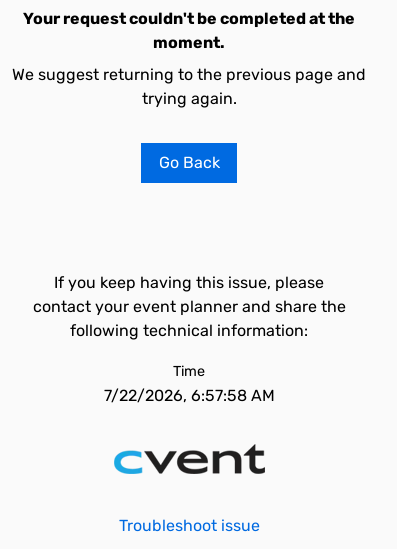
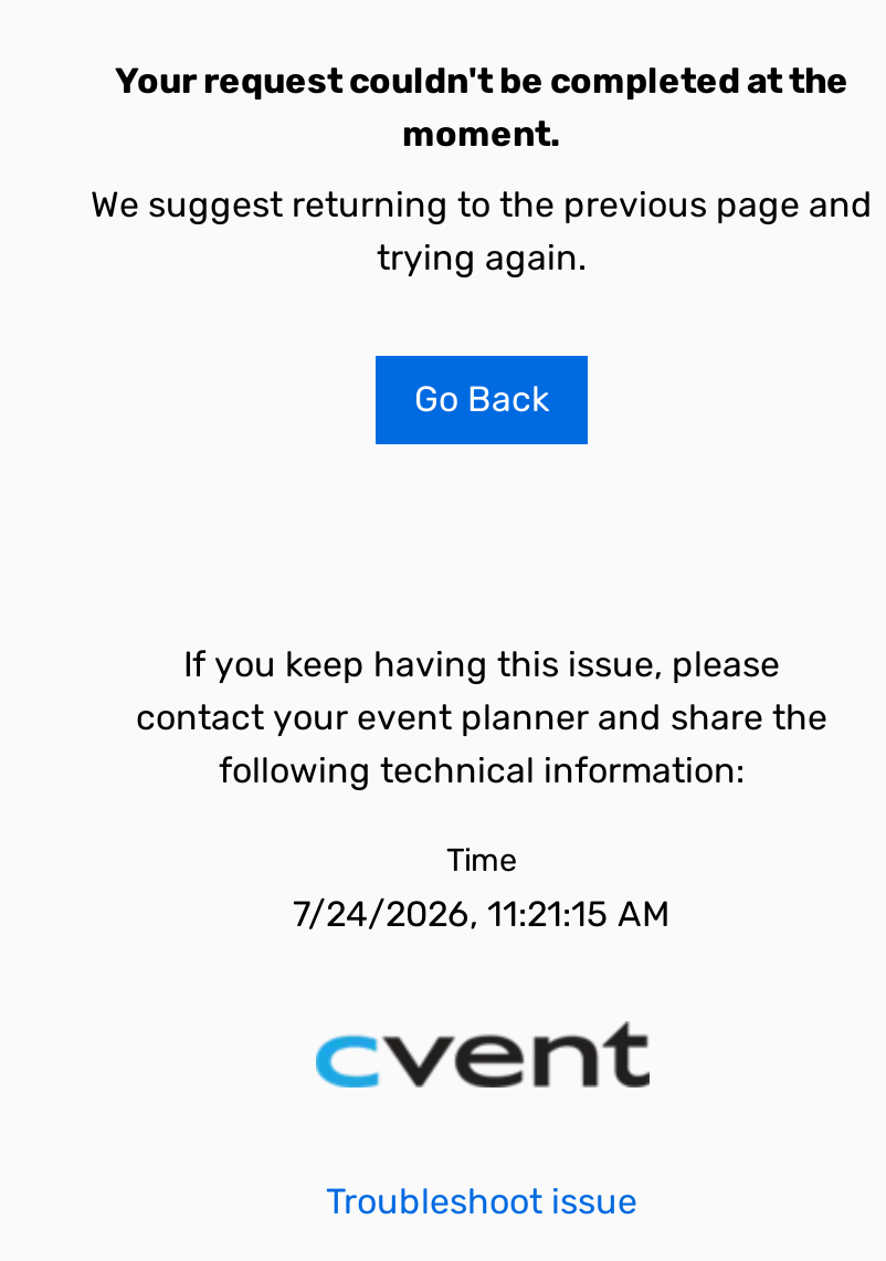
- 7/22/2026, 6:57:58 AM
+ 7/24/2026, 11:21:15 AM
